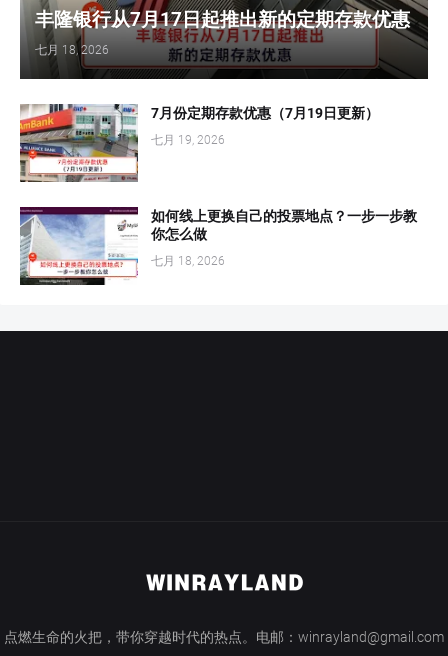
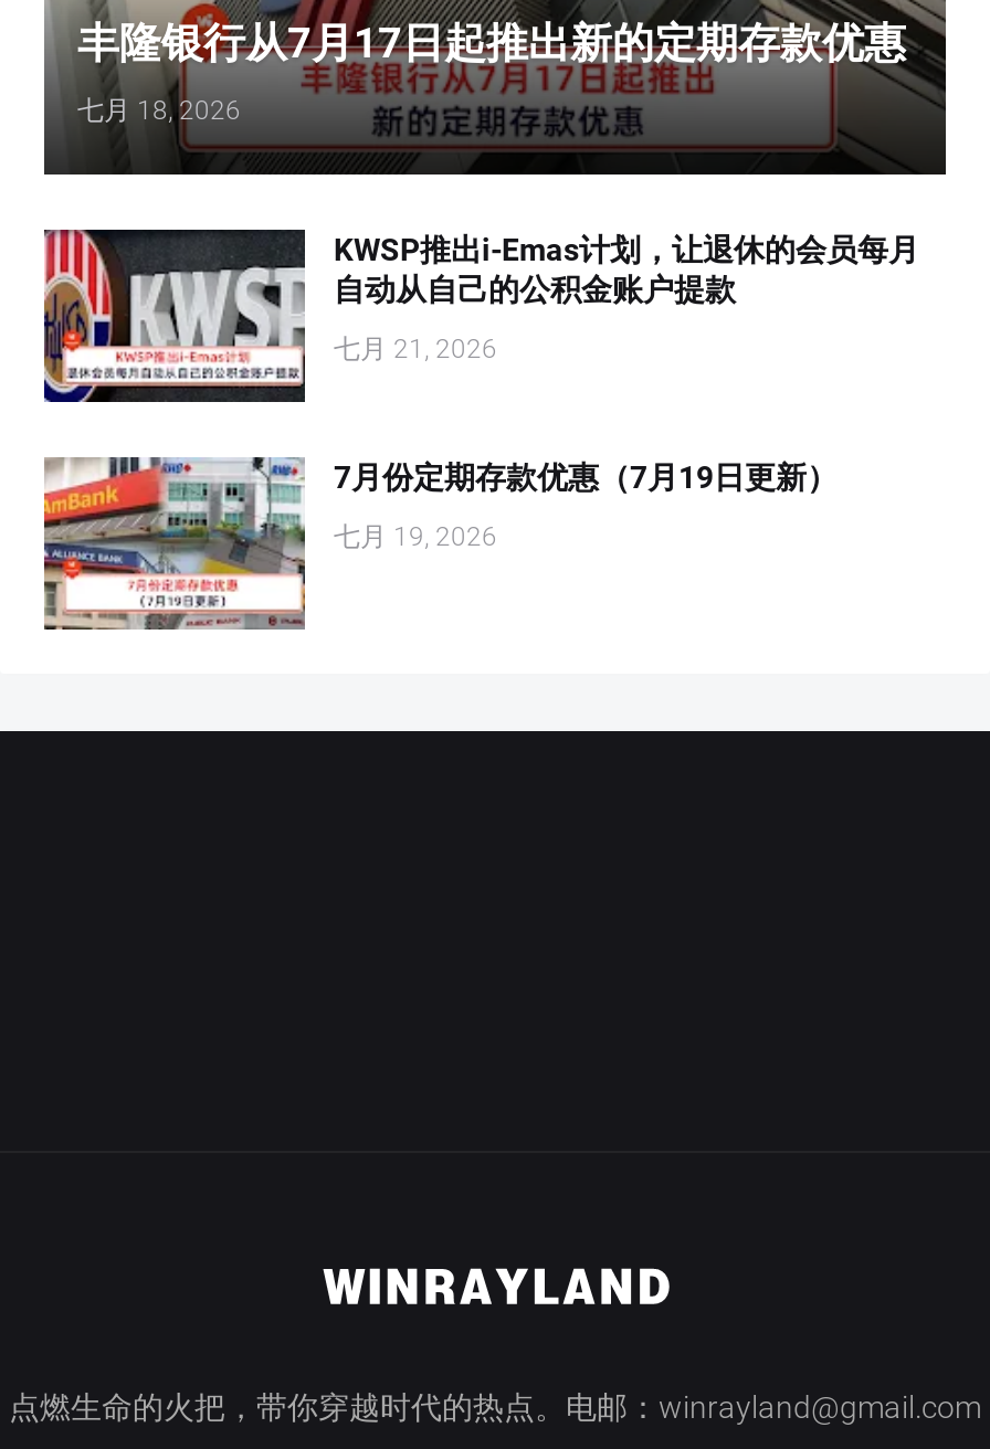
+ [image]
+ KWSP推出i-Emas计划，让退休的会员每月
+ 自动从自己的公积金账户提款
+ 七月 21, 2026

moved down: [image] | 7月份定期存款优惠（7月19日更新） | 七月 19, 2026

- [image]
- 如何线上更换自己的投票地点？一步一步教
- 你怎么做
- 七月 18, 2026
